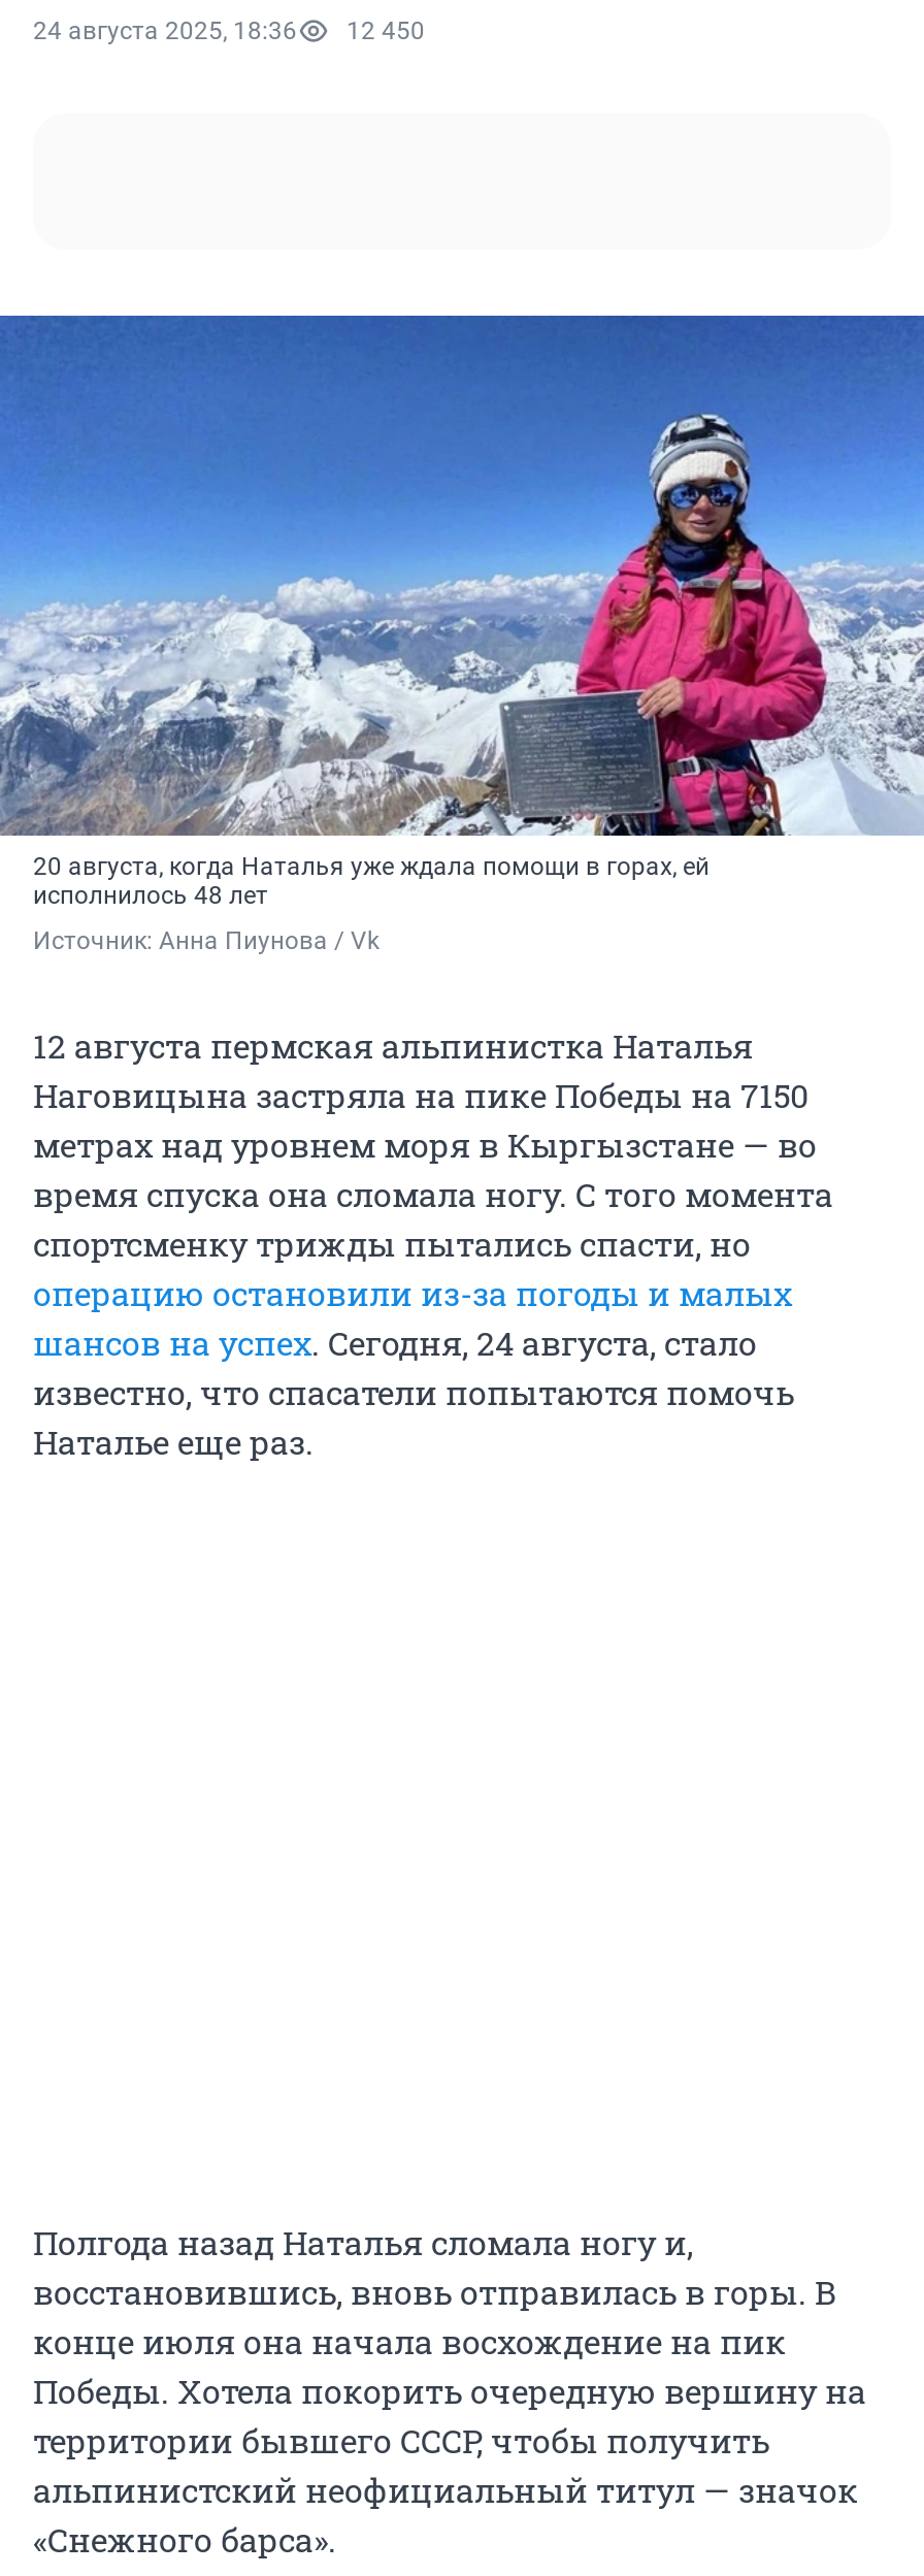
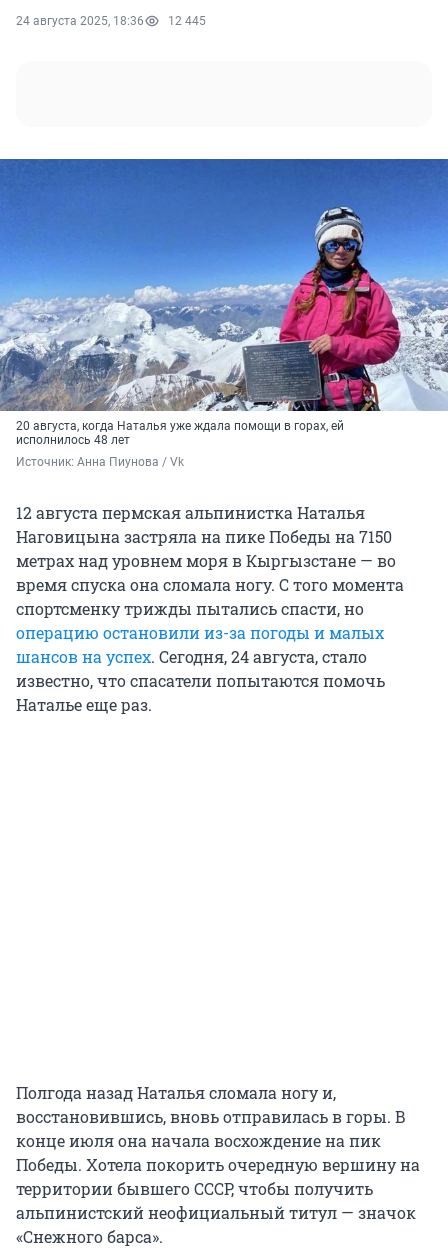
- 24 августа 2025, 18:36 12 450
+ 24 августа 2025, 18:36 12 445
